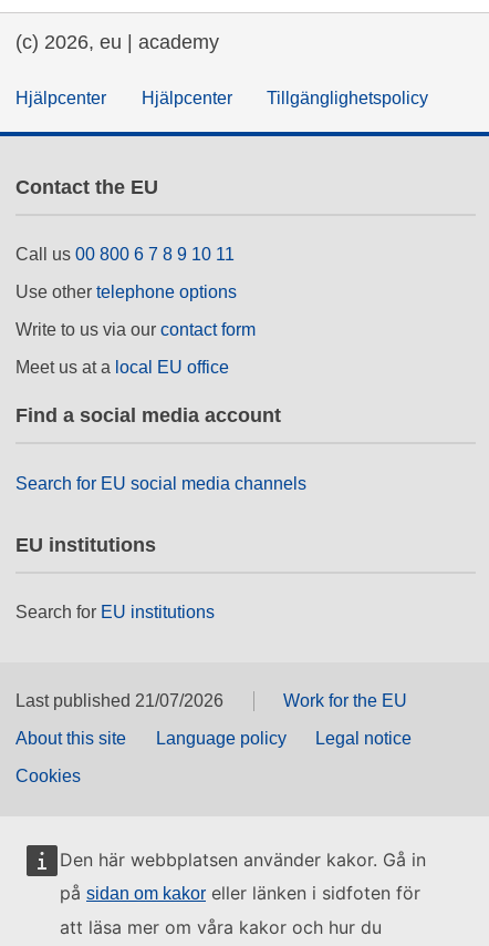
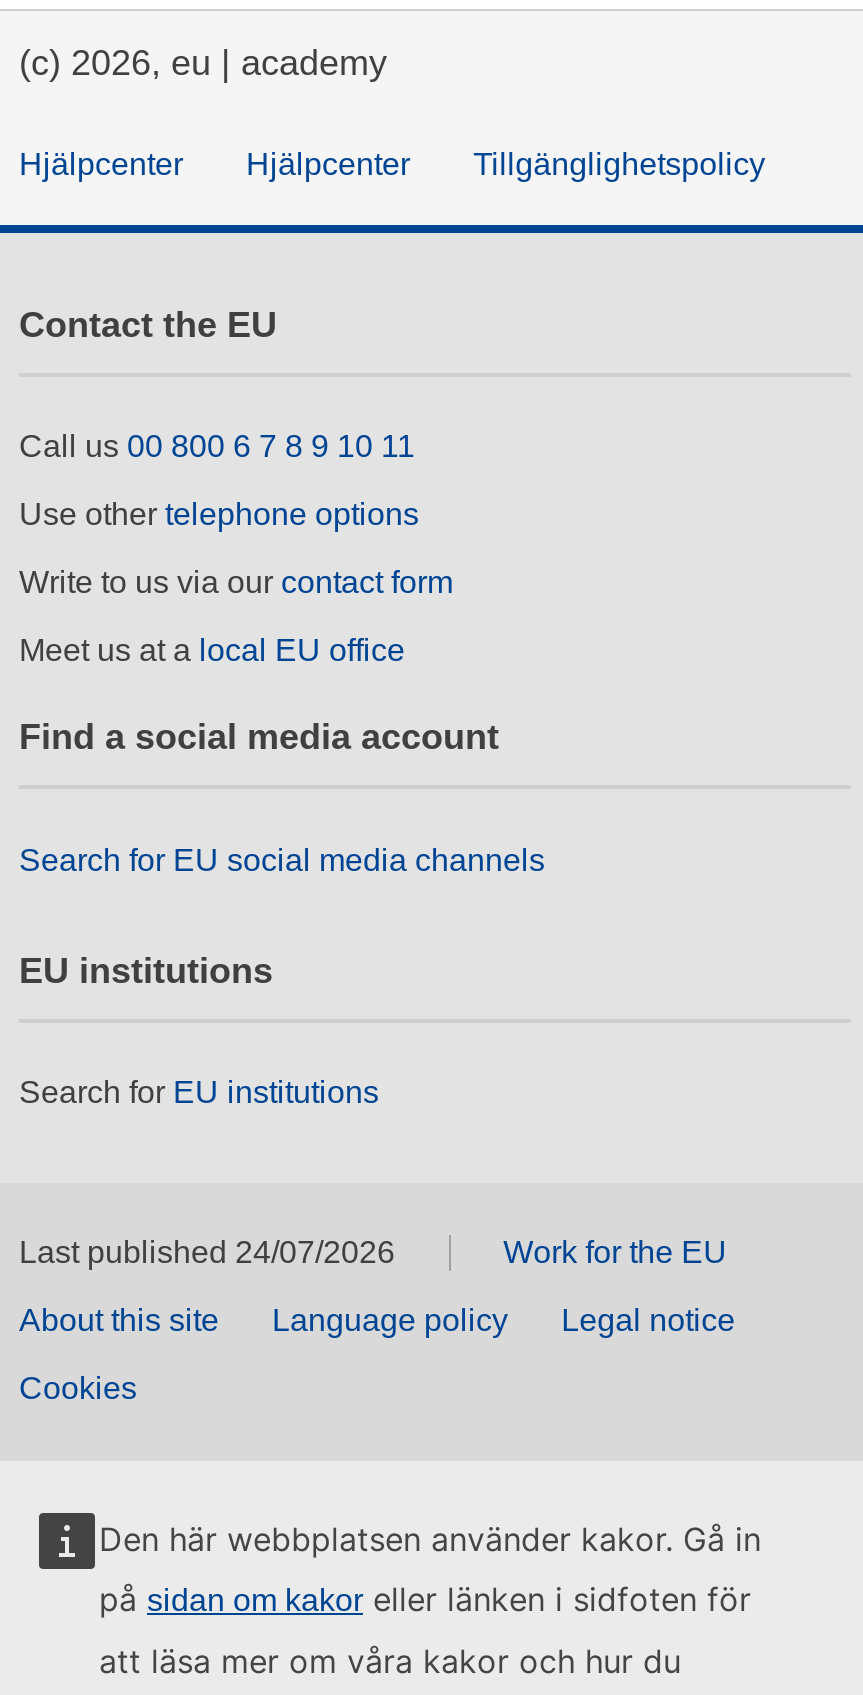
- Last published 21/07/2026
+ Last published 24/07/2026
